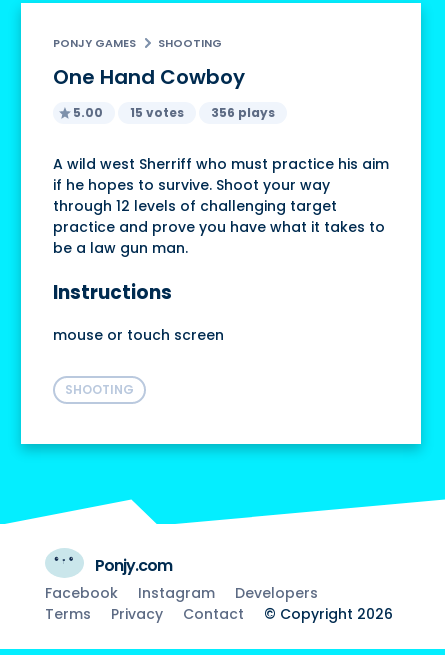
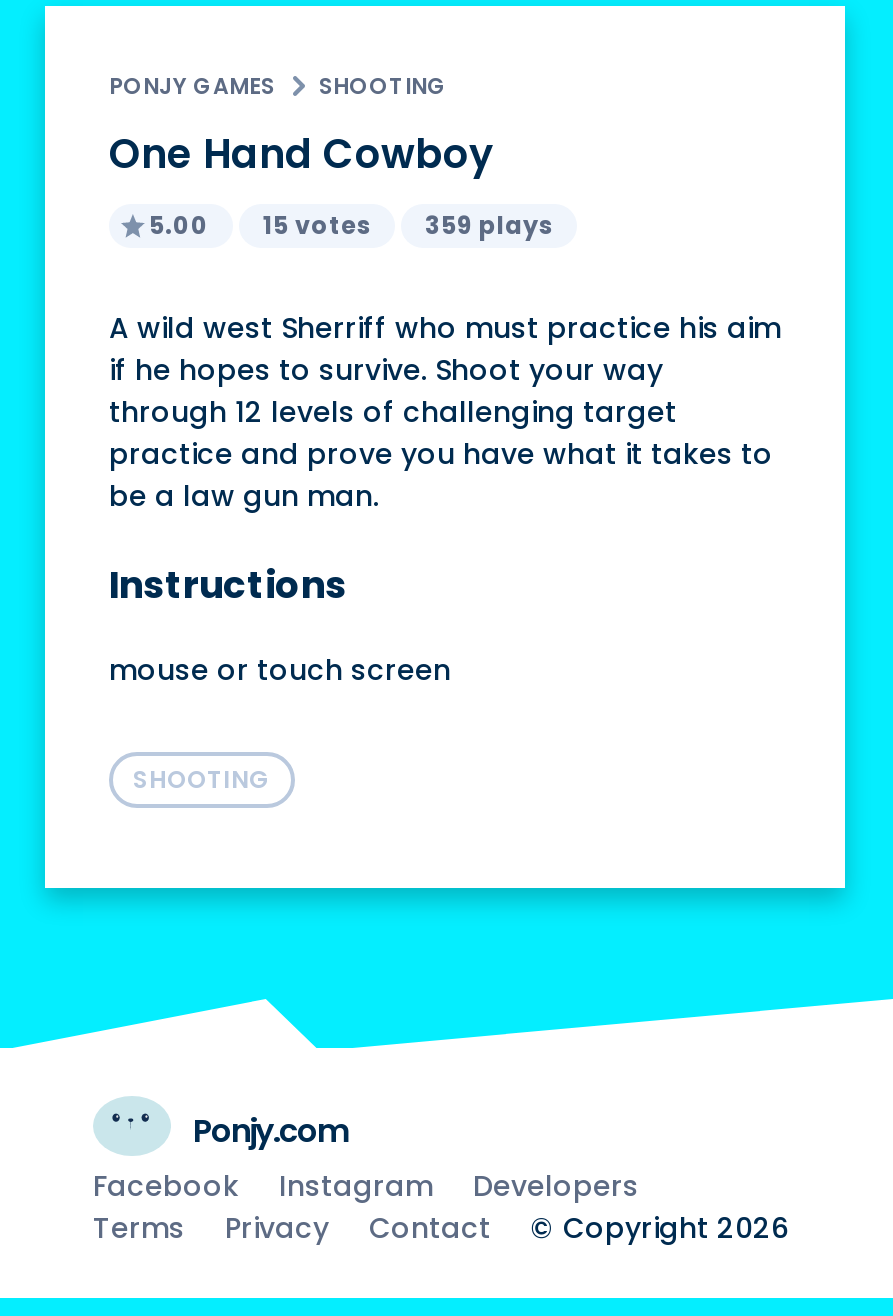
- 5.00 15 votes 356 plays
+ 5.00 15 votes 359 plays
